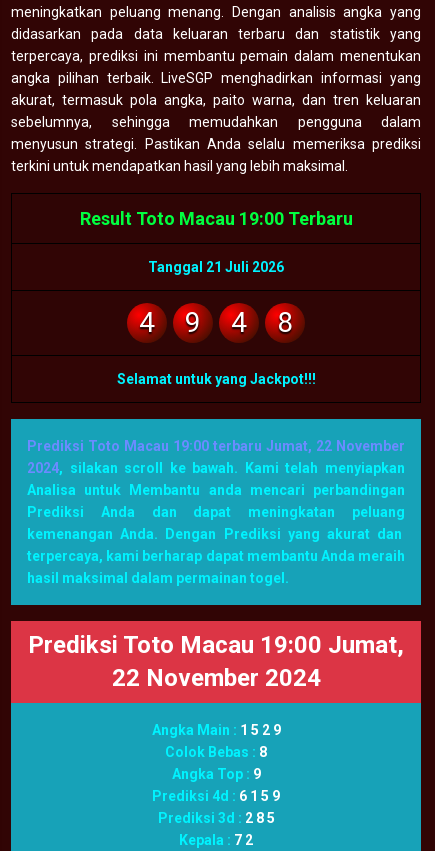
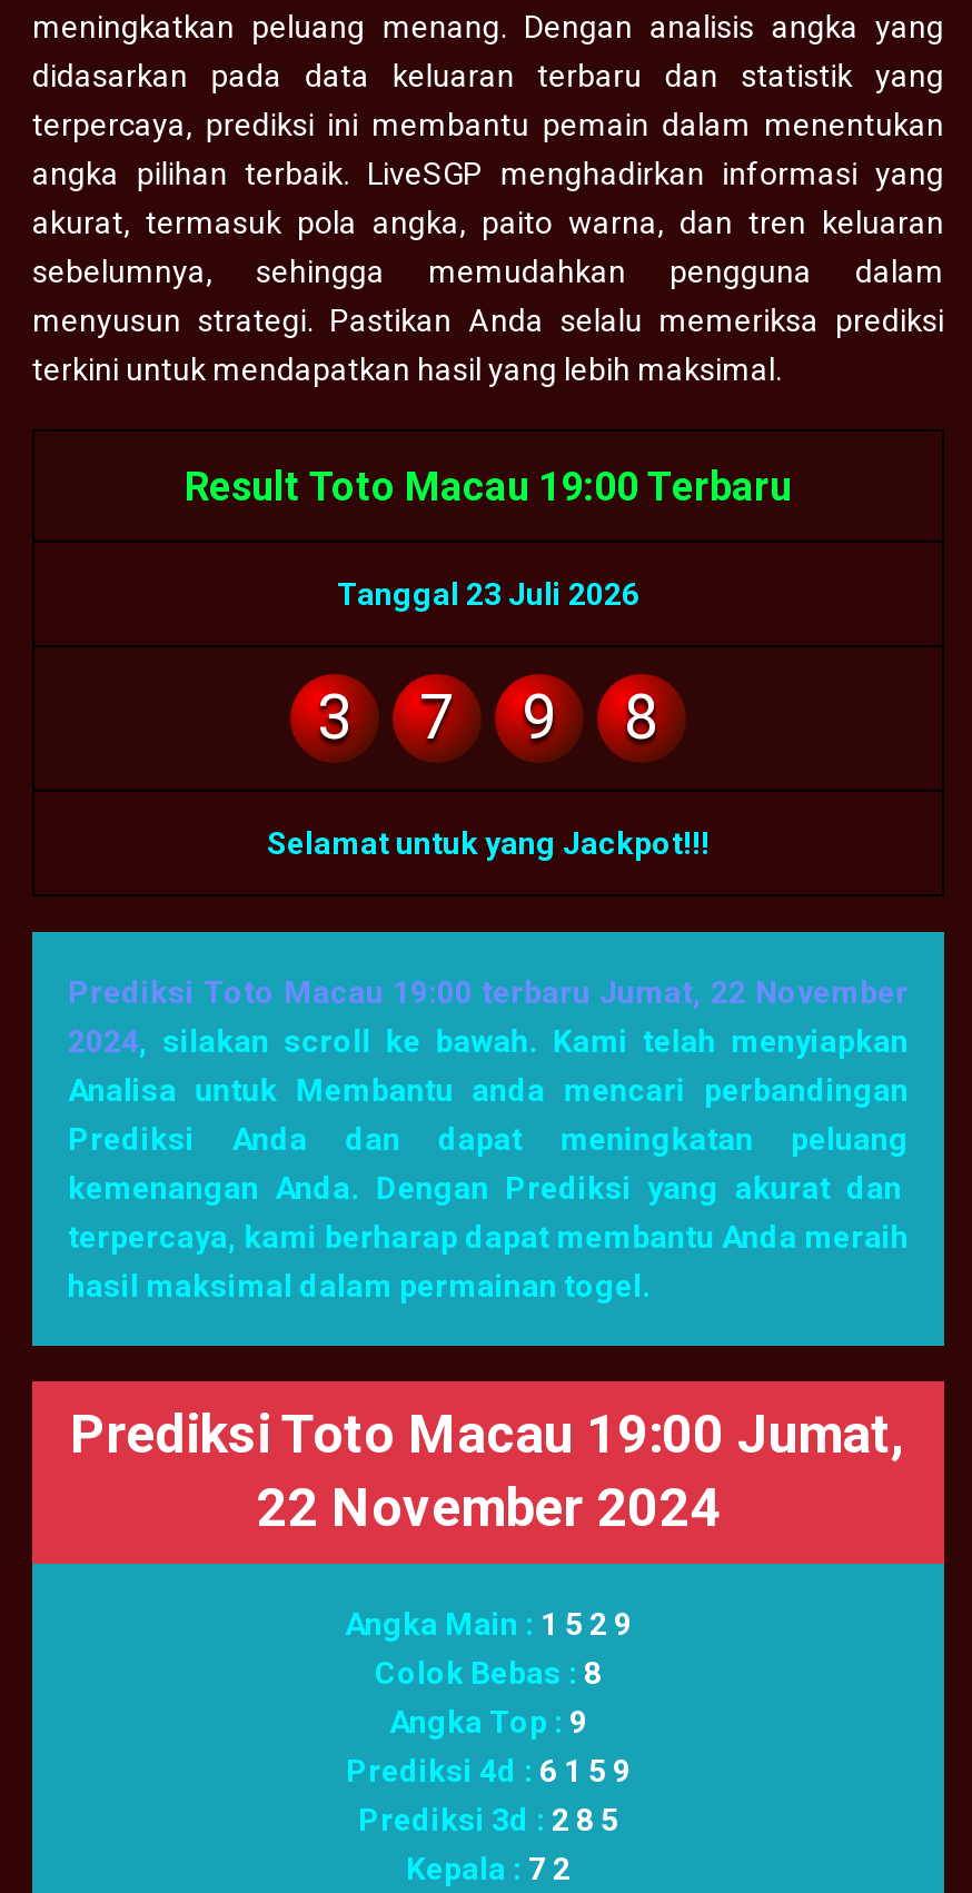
- Tanggal 21 Juli 2026
+ Tanggal 23 Juli 2026

- 4
+ 3
+ 7

- 4
